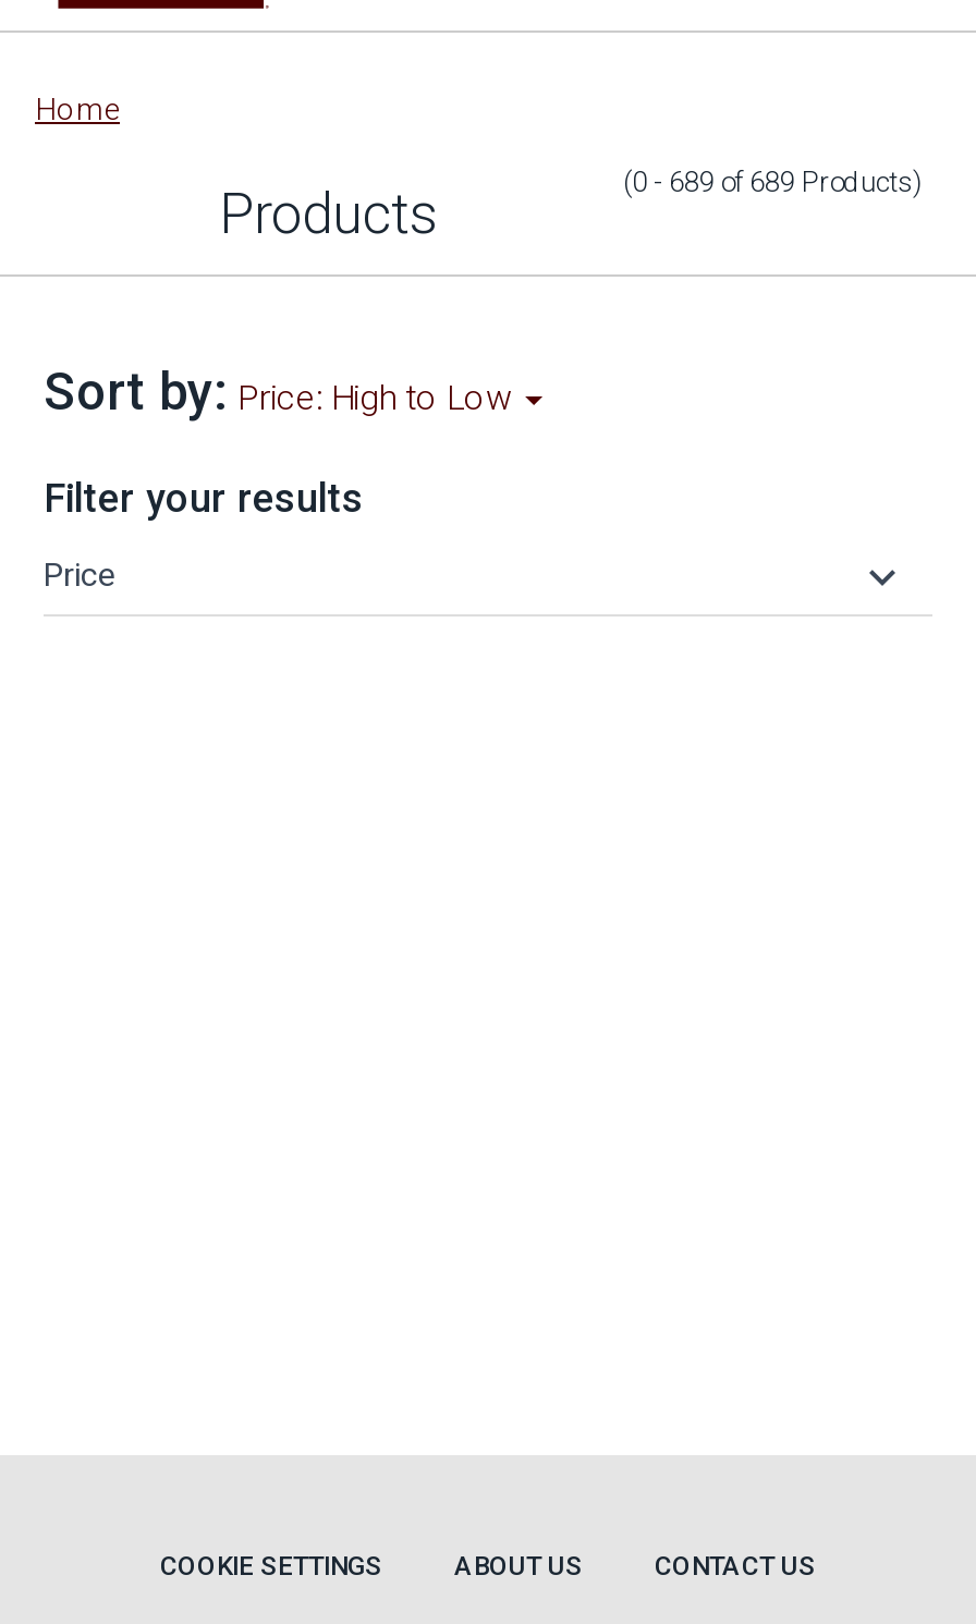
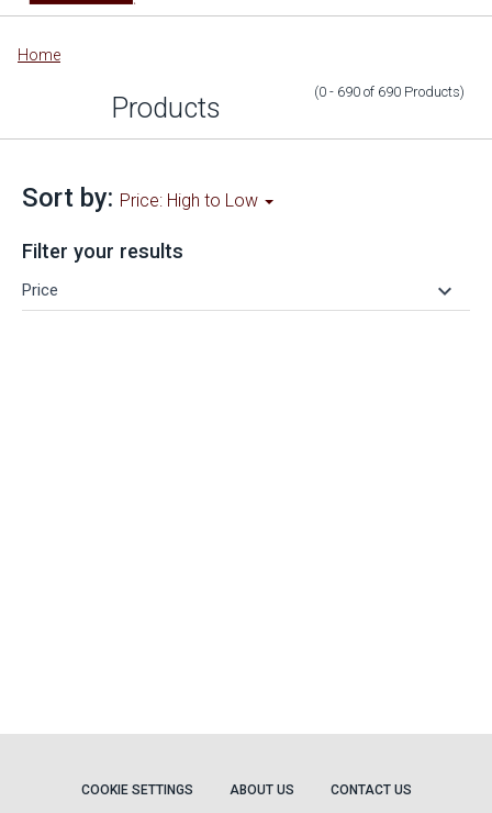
- (0 - 689 of 689 Products)
+ (0 - 690 of 690 Products)
